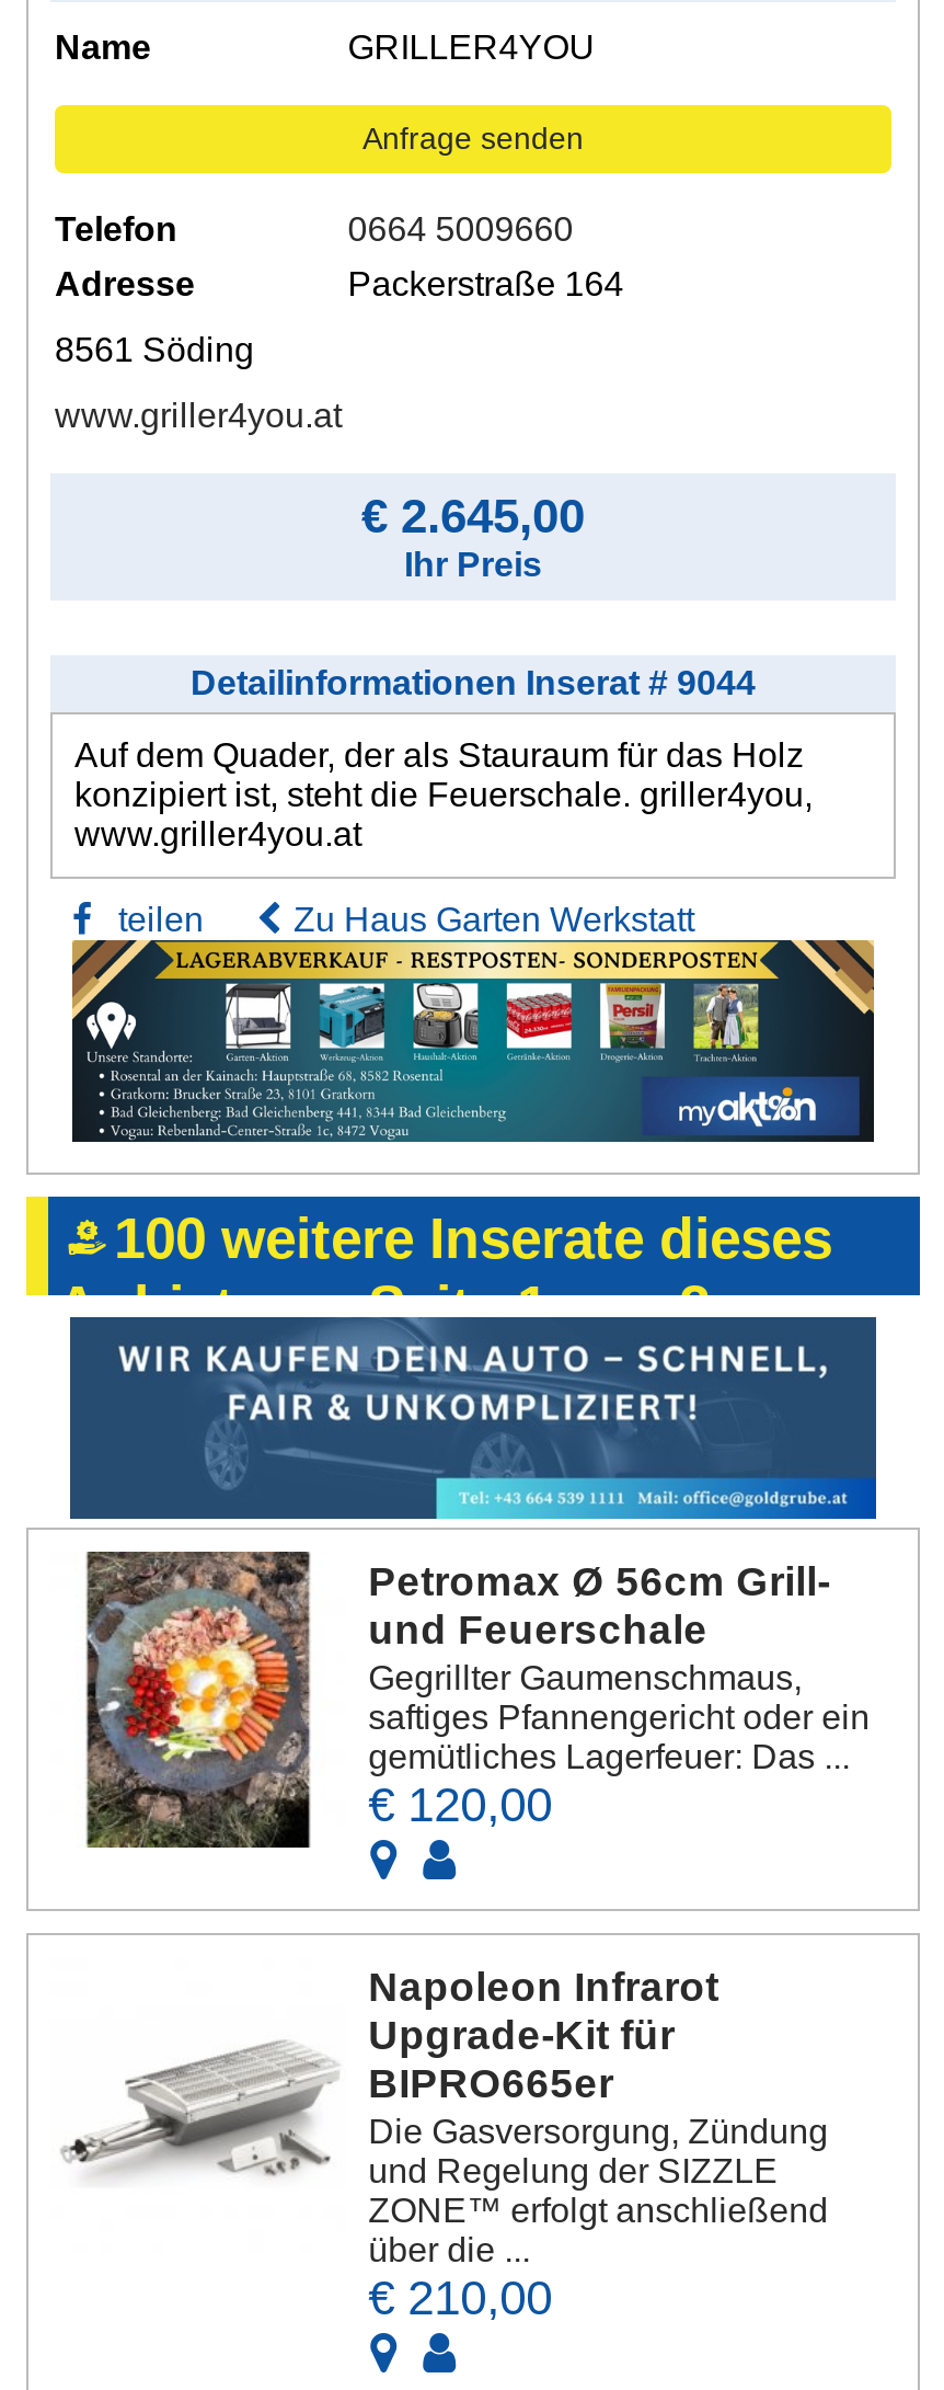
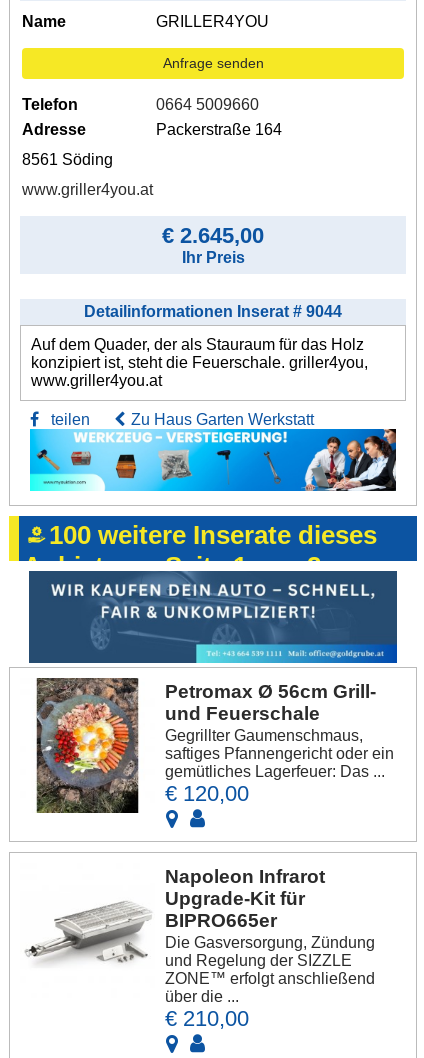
- [image]
+ [image]
